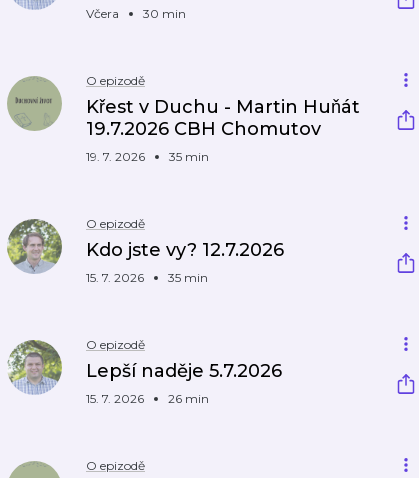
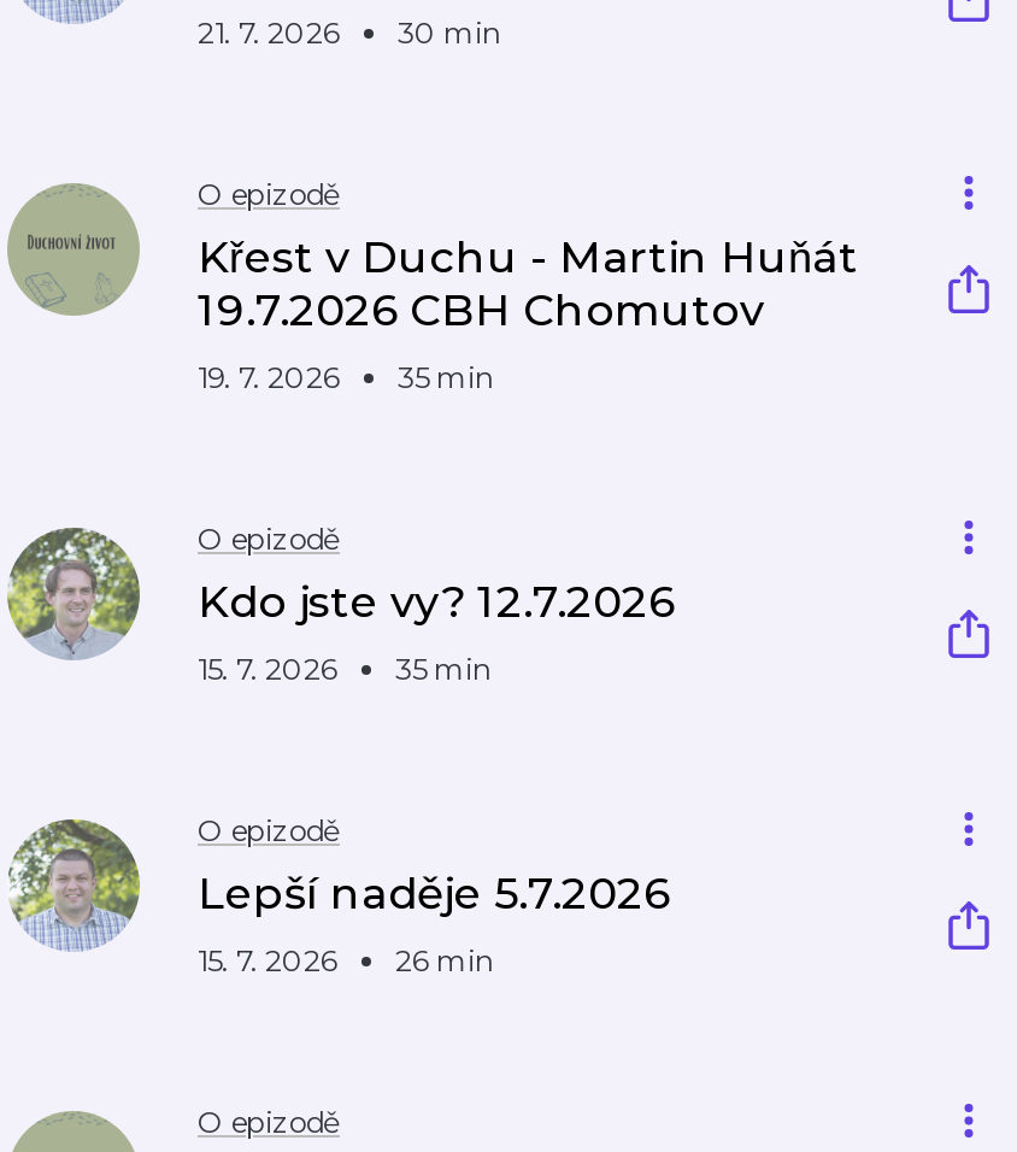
- Včera
+ 21. 7. 2026
